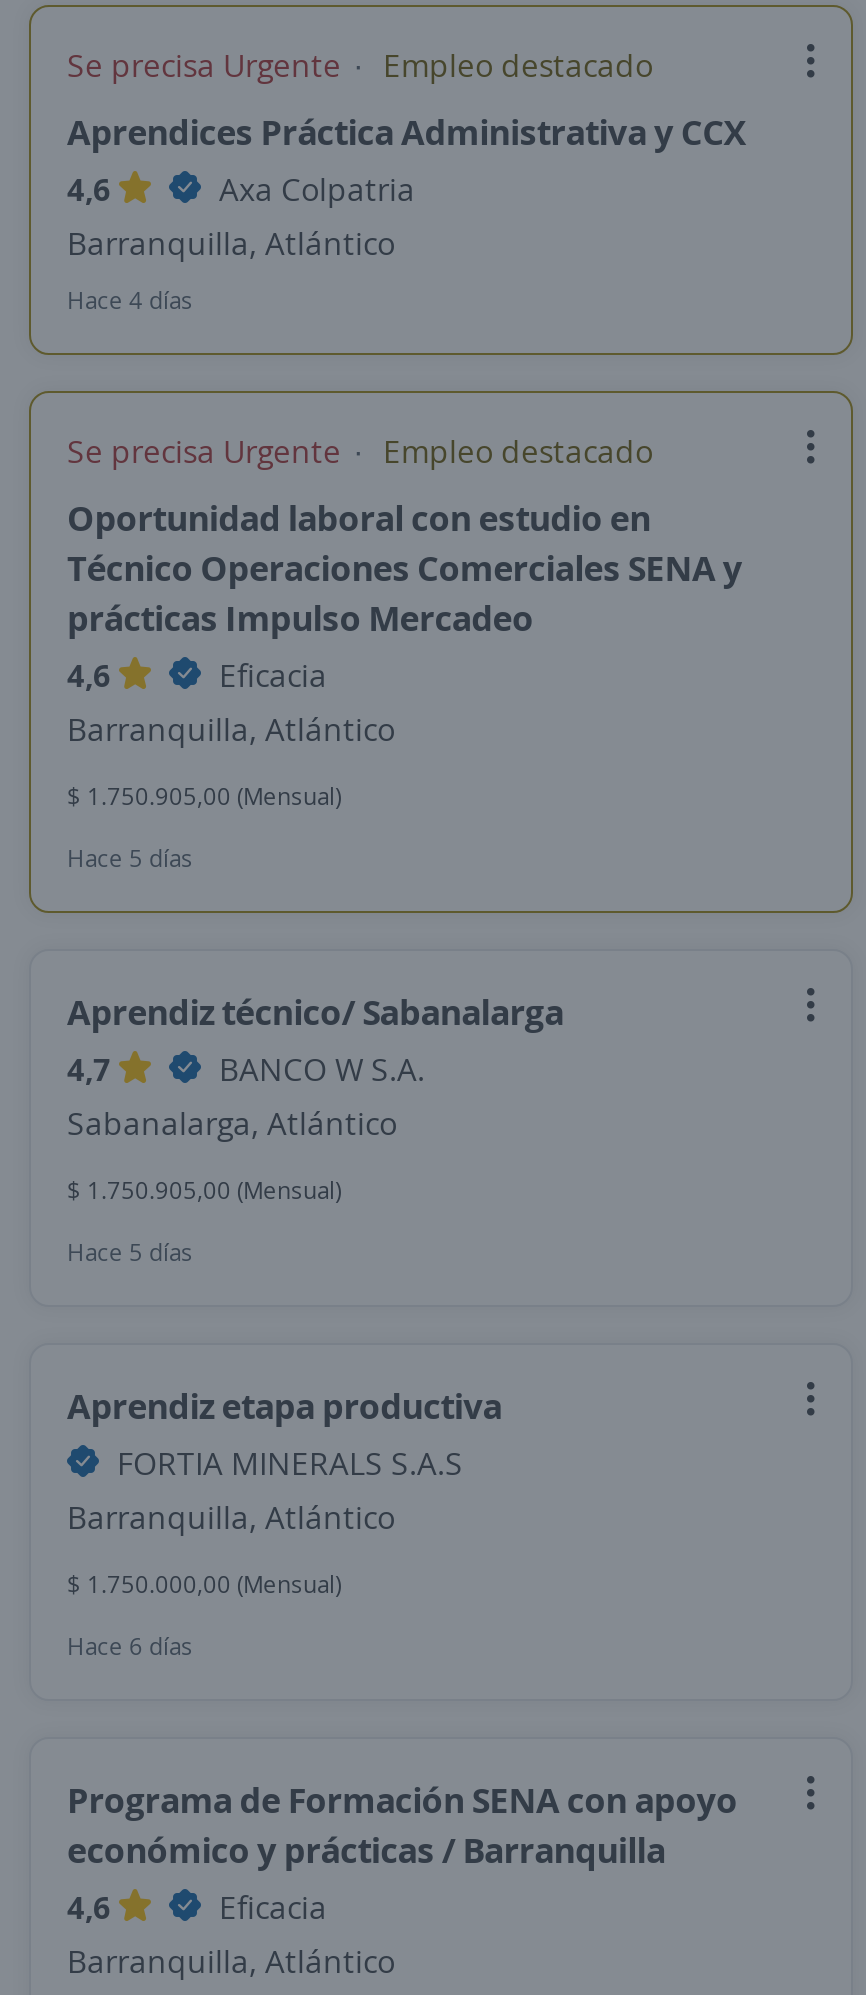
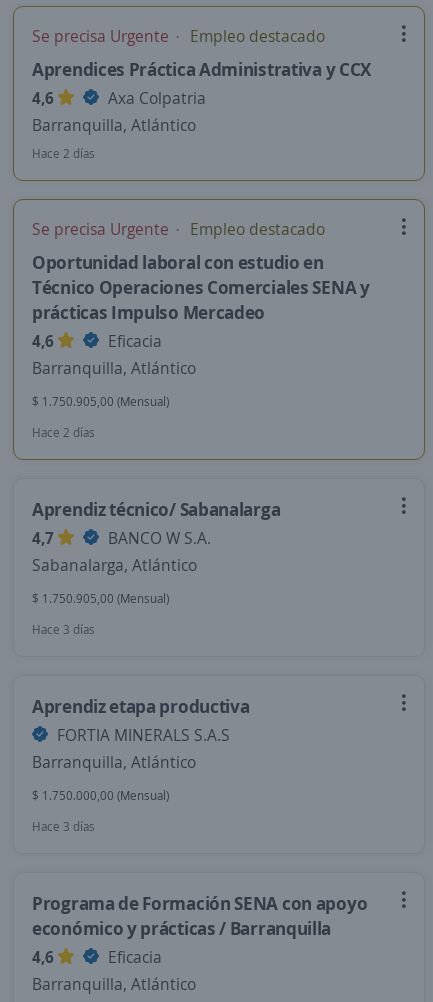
- Hace 4 días
+ Hace 2 días

- Hace 5 días
+ Hace 2 días

- Hace 5 días
+ Hace 3 días

- Hace 6 días
+ Hace 3 días
